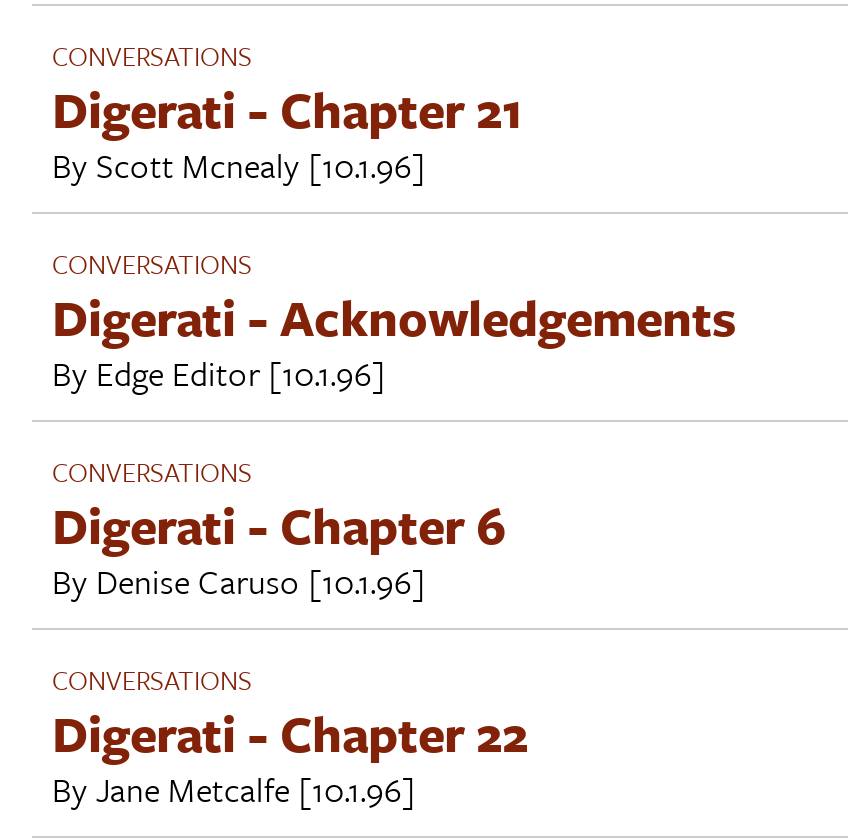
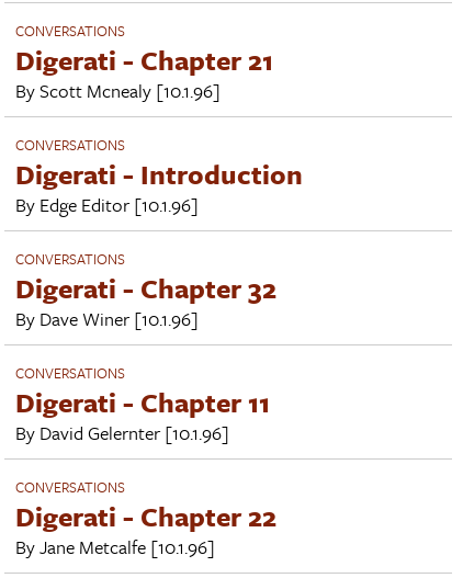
- Digerati - Acknowledgements
+ Digerati - Introduction

- Digerati - Chapter 6
- By Denise Caruso [10.1.96]
+ Digerati - Chapter 32
+ By Dave Winer [10.1.96]
+ CONVERSATIONS
+ Digerati - Chapter 11
+ By David Gelernter [10.1.96]
